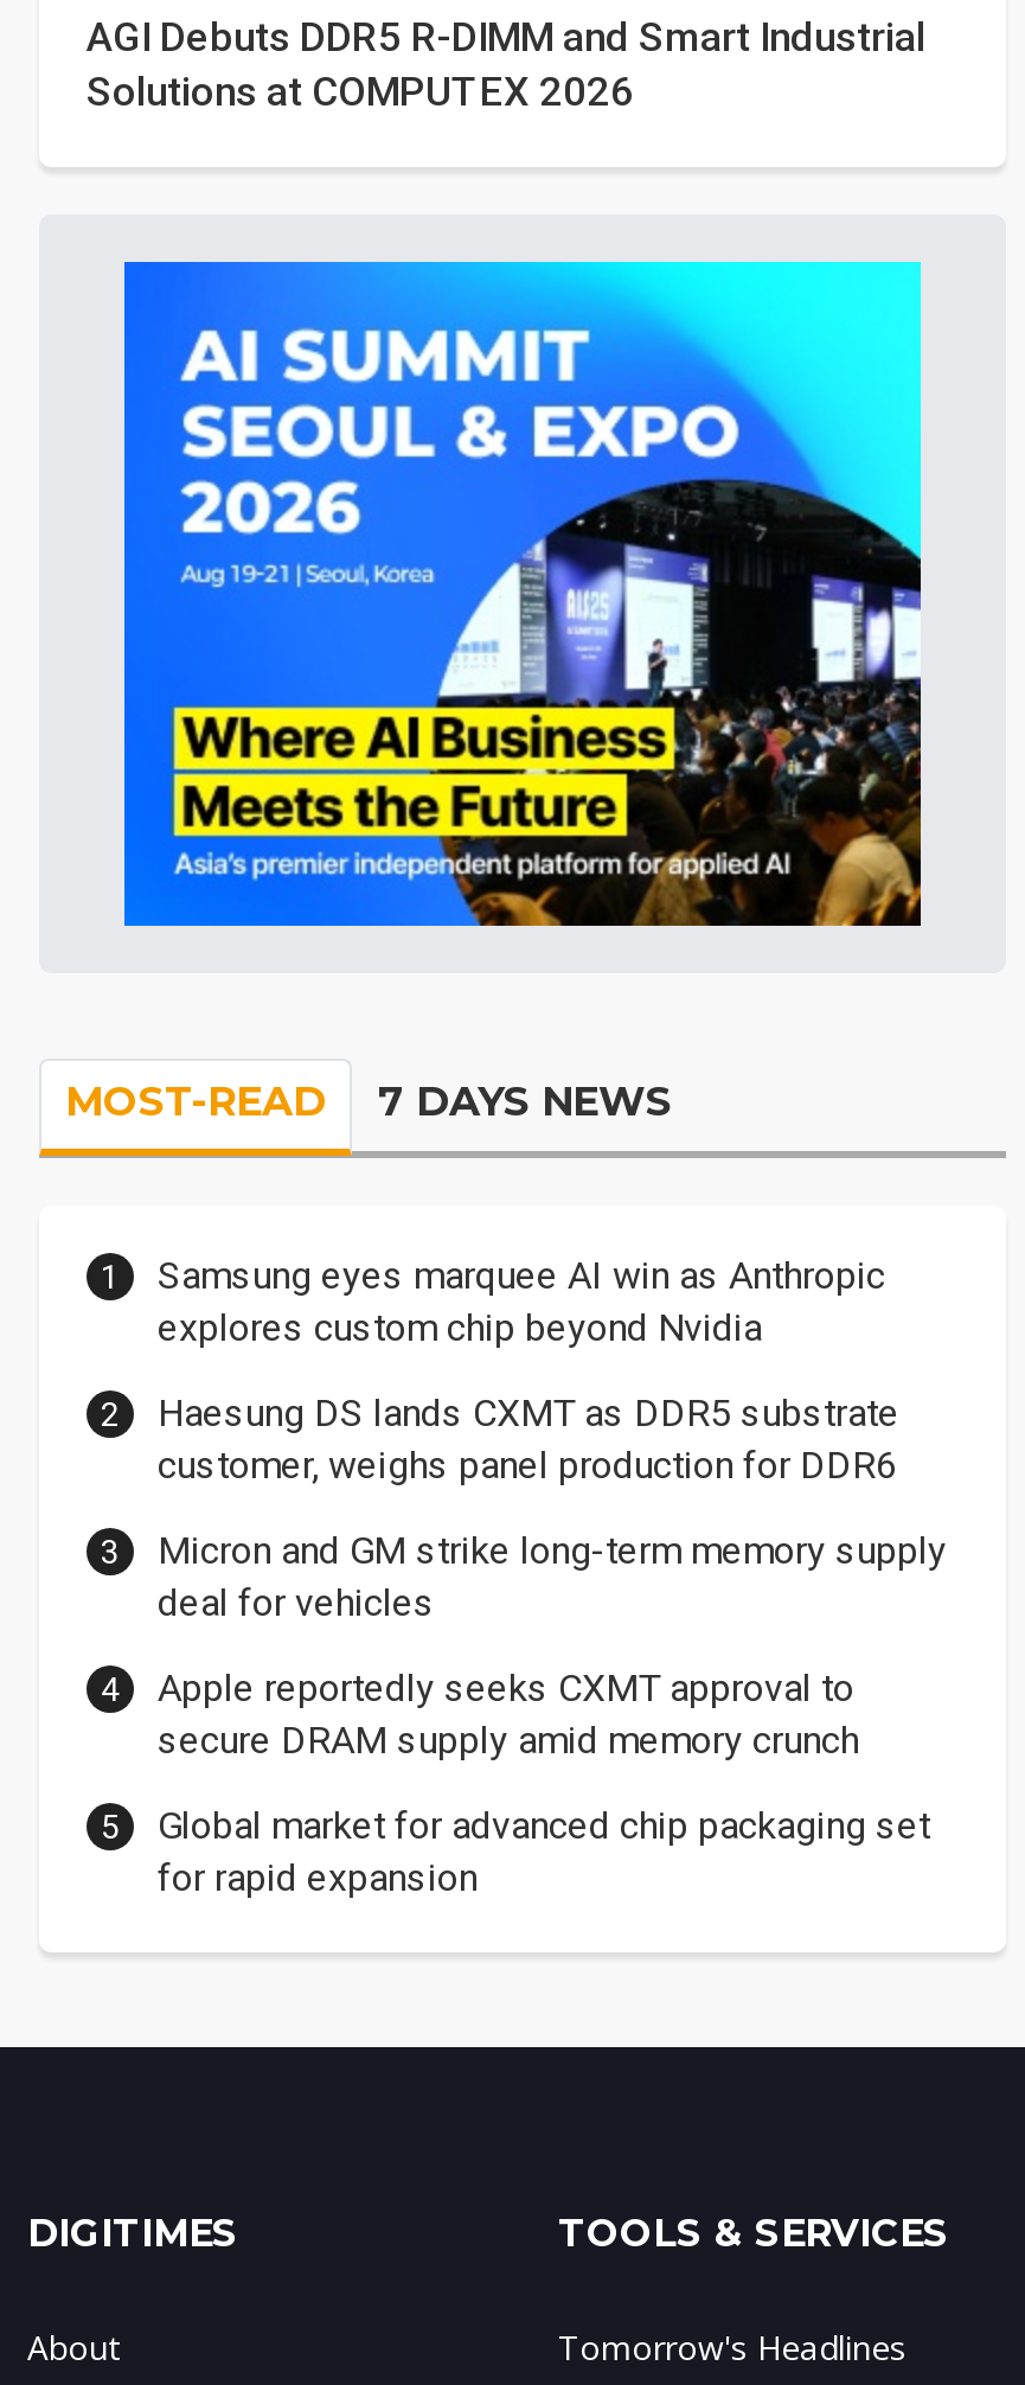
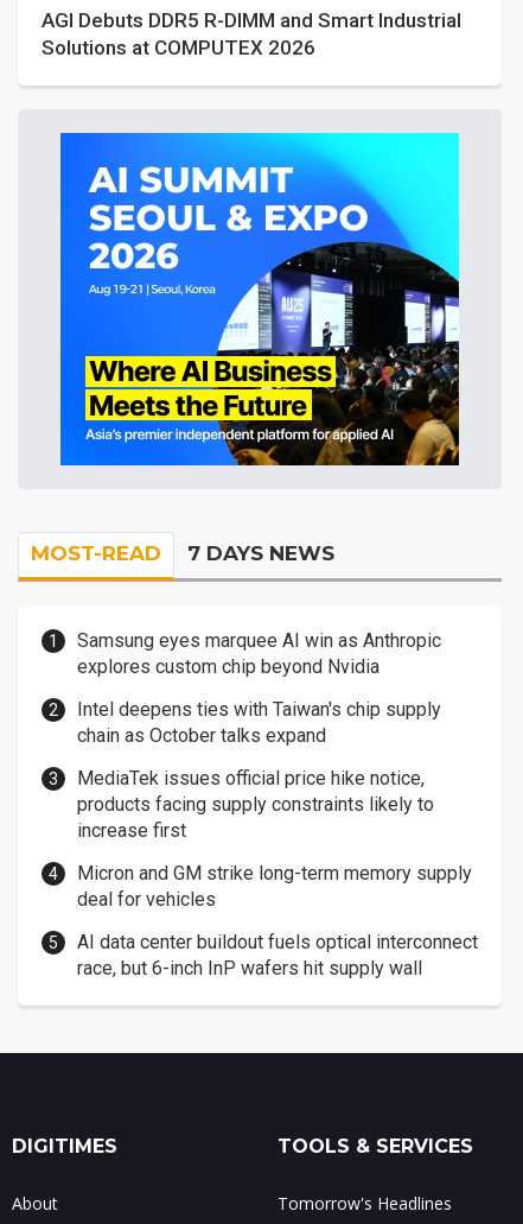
- Haesung DS lands CXMT as DDR5 substrate
- customer, weighs panel production for DDR6
+ Intel deepens ties with Taiwan's chip supply
+ chain as October talks expand
+ MediaTek issues official price hike notice,
+ products facing supply constraints likely to
+ increase first

moved down: Micron and GM strike long-term memory supply | deal for vehicles

- Apple reportedly seeks CXMT approval to
- secure DRAM supply amid memory crunch
- Global market for advanced chip packaging set
- for rapid expansion
+ AI data center buildout fuels optical interconnect
+ race, but 6-inch InP wafers hit supply wall
